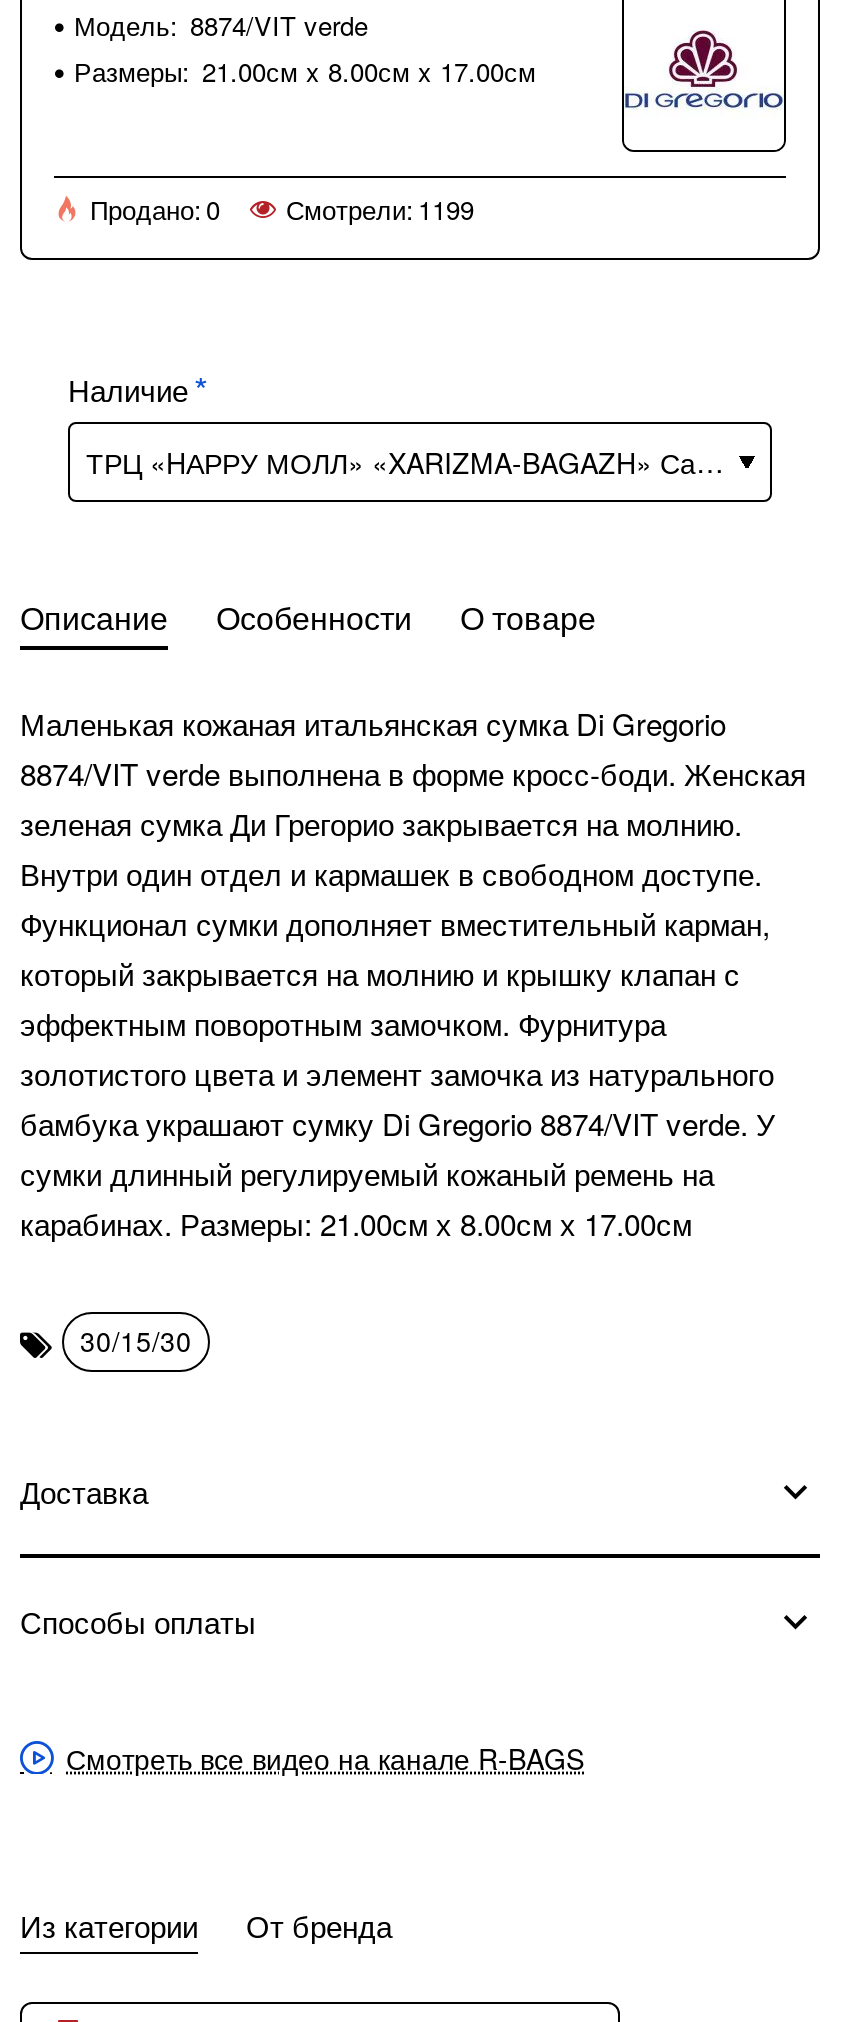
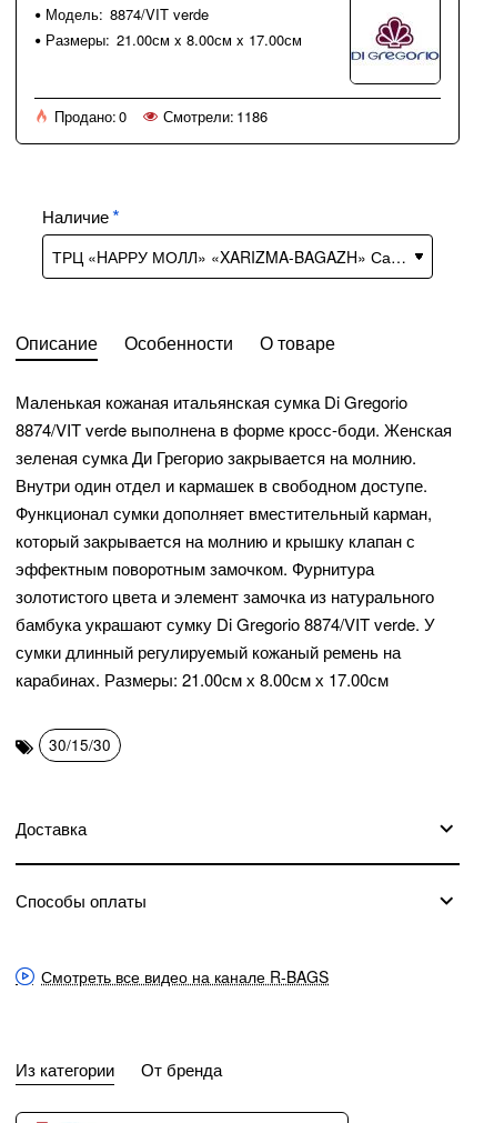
- Продано: 0 Смотрели: 1199
+ Продано: 0 Смотрели: 1186
